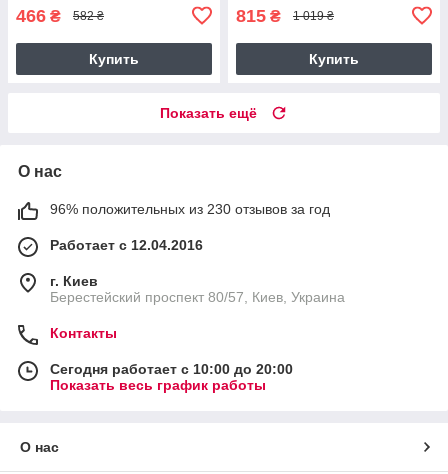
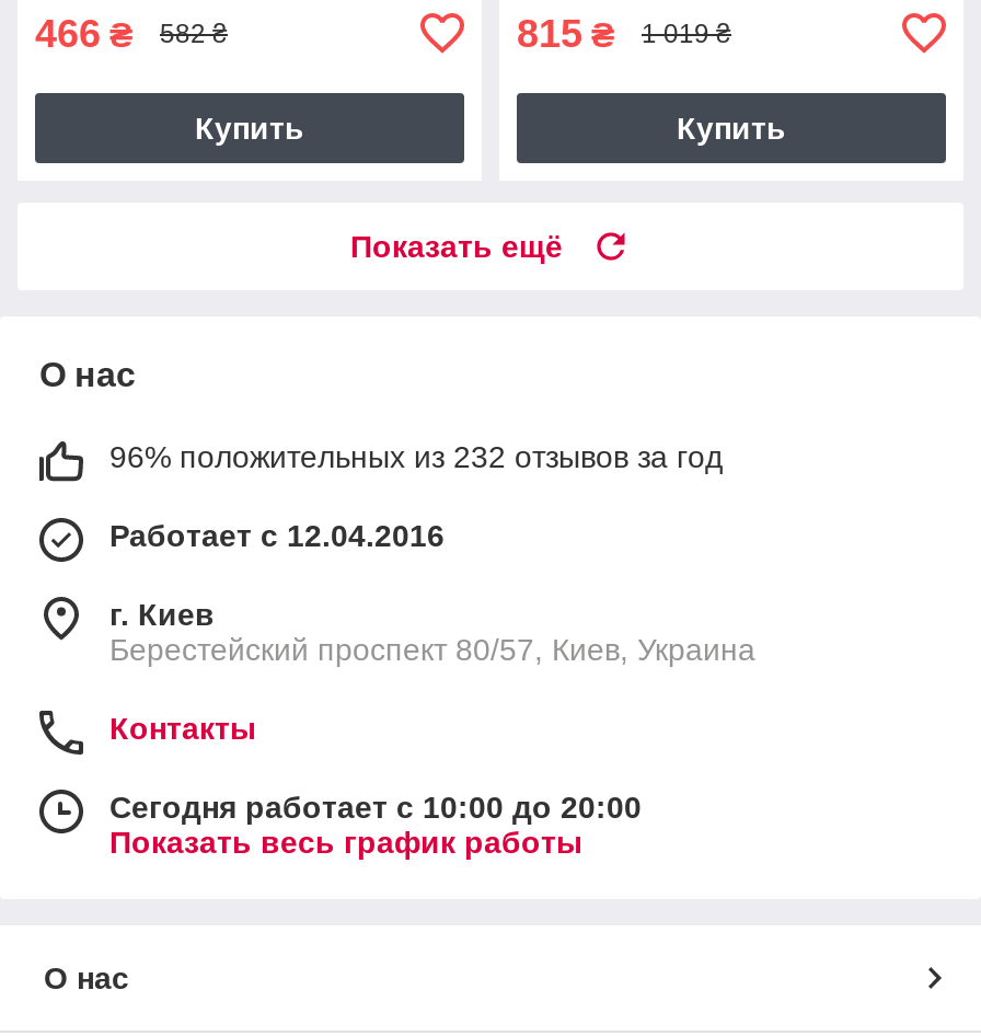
- 96% положительных из 230 отзывов за год
+ 96% положительных из 232 отзывов за год
